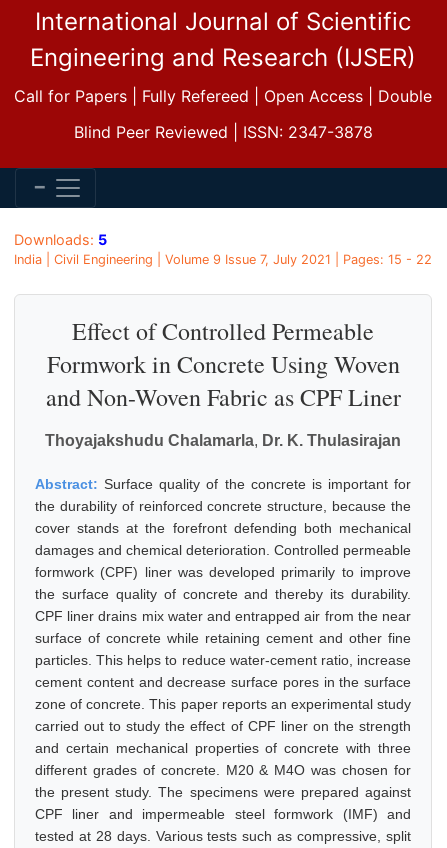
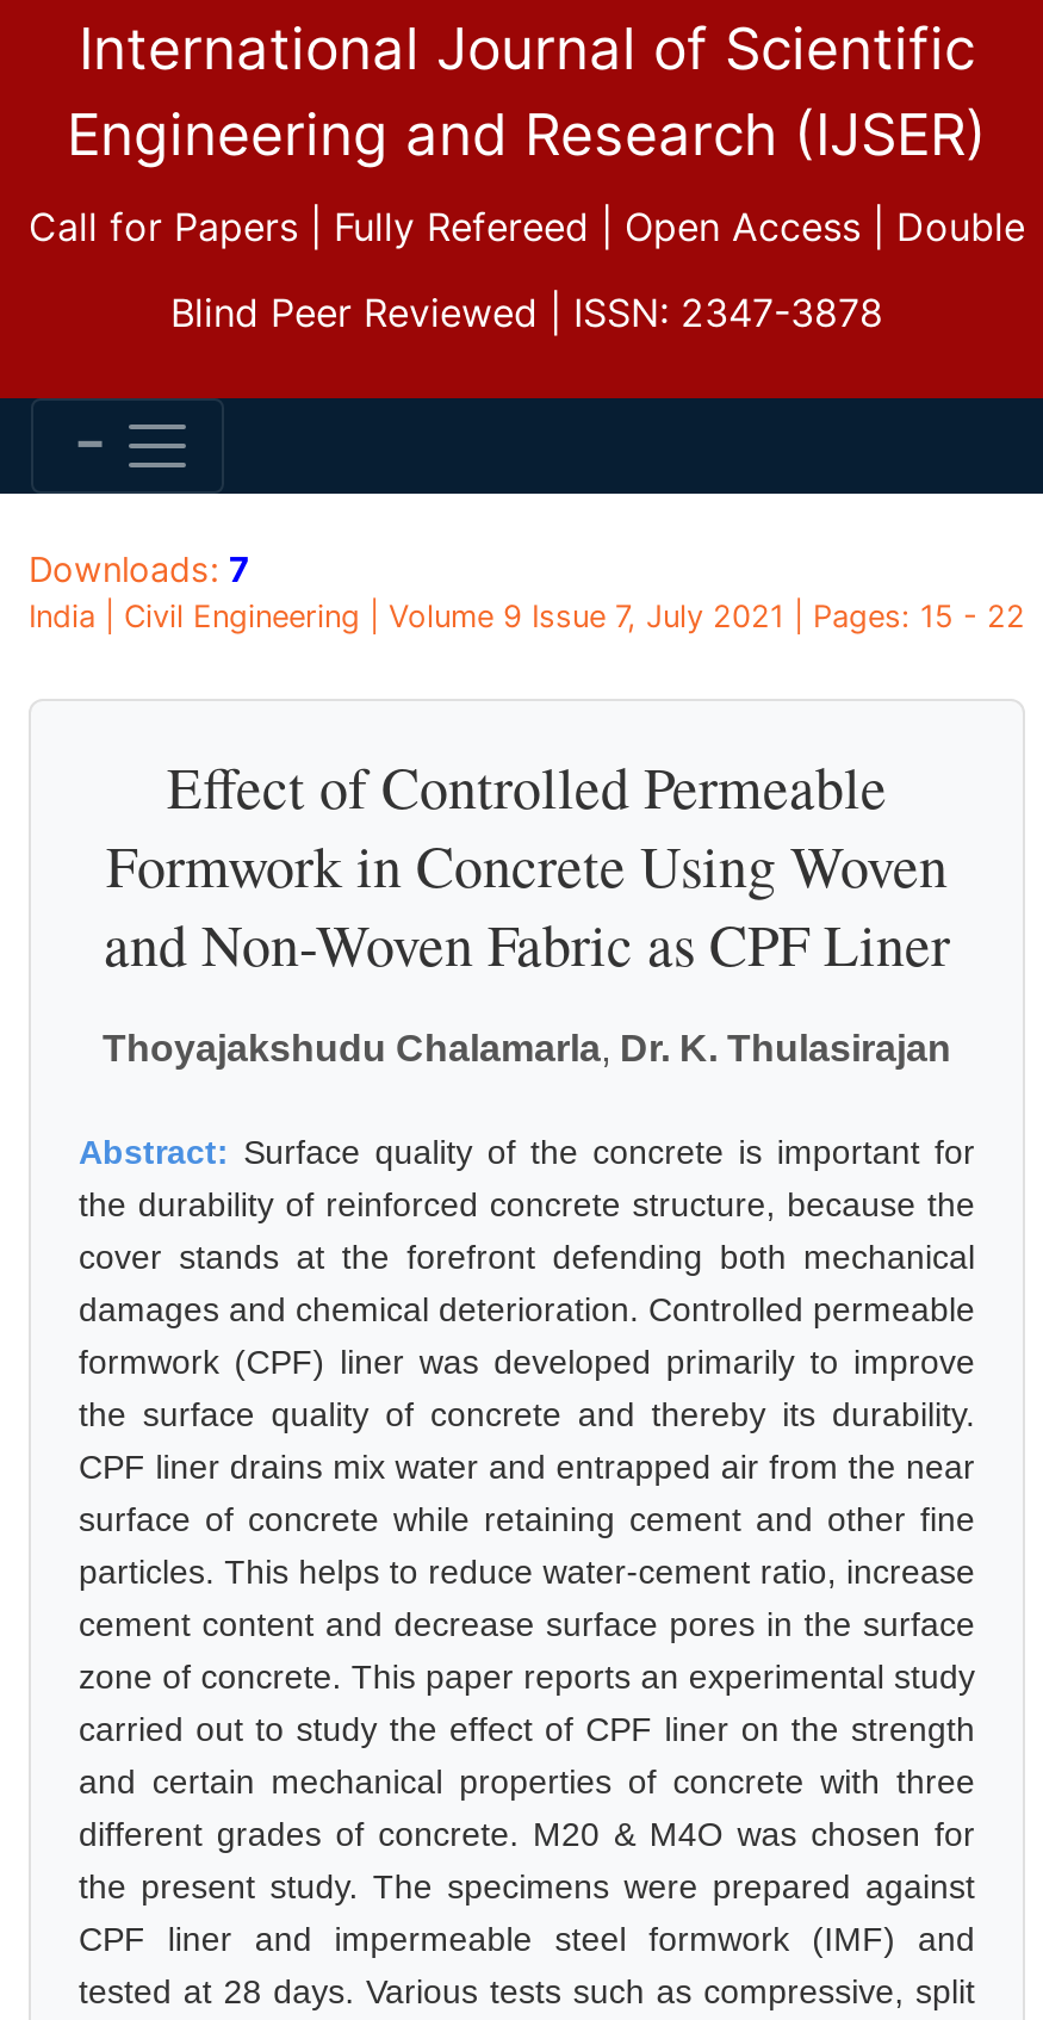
- Downloads: 5
+ Downloads: 7
